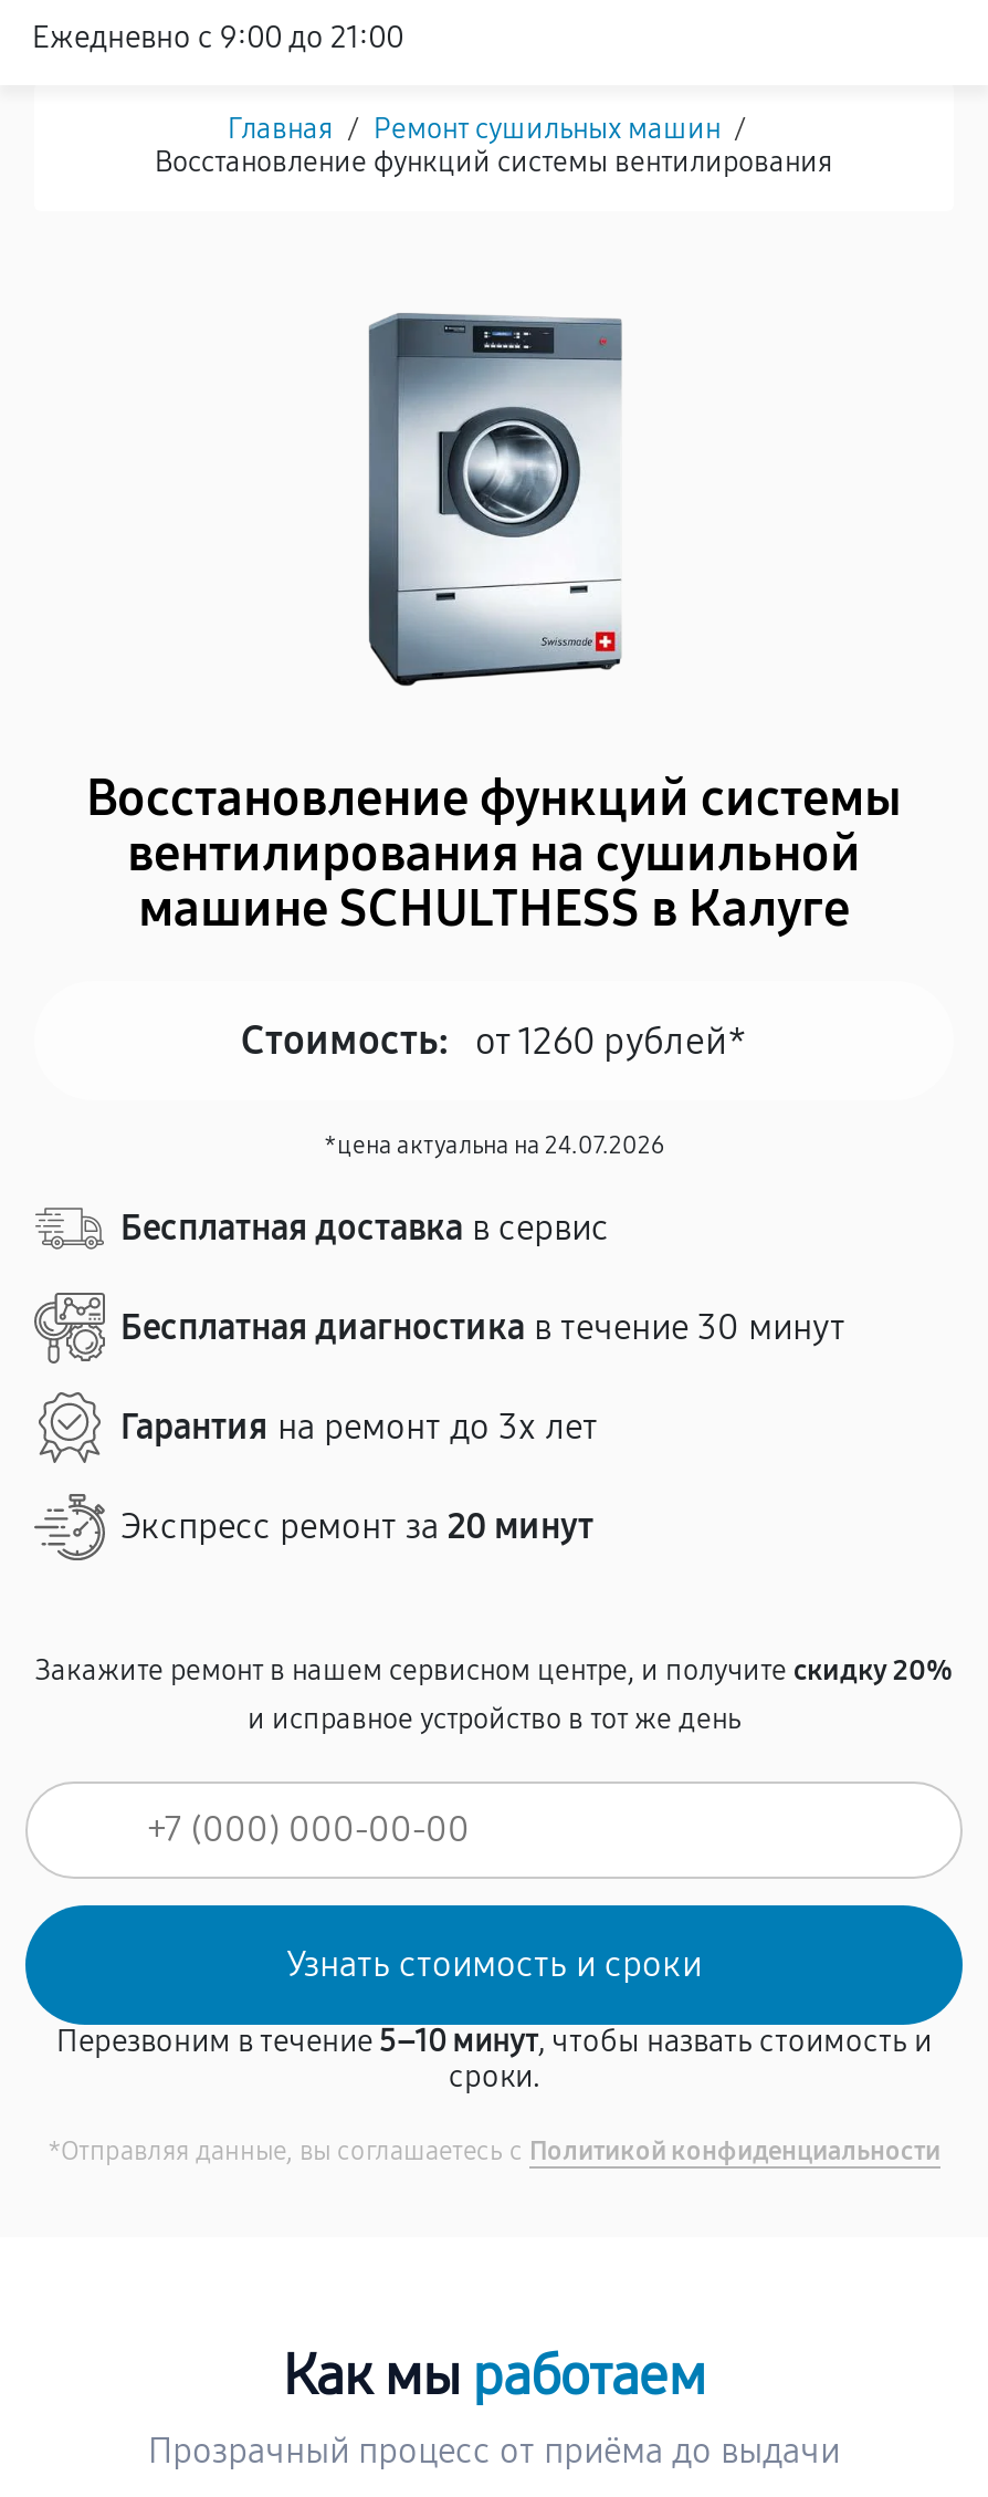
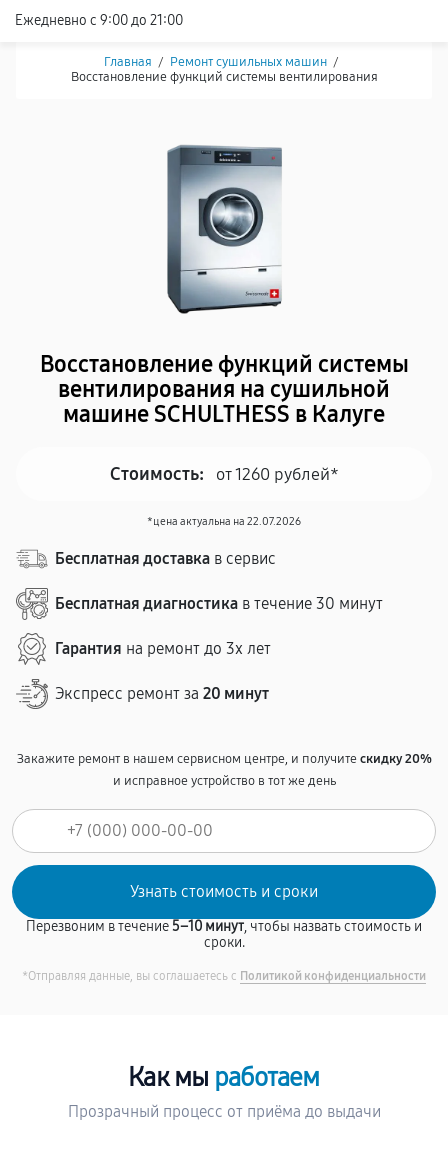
- *цена актуальна на 24.07.2026
+ *цена актуальна на 22.07.2026
